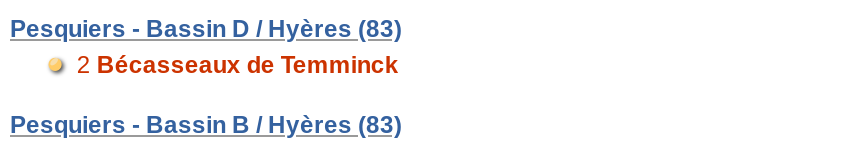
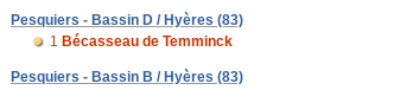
- 2 Bécasseaux de Temminck
+ 1 Bécasseau de Temminck
